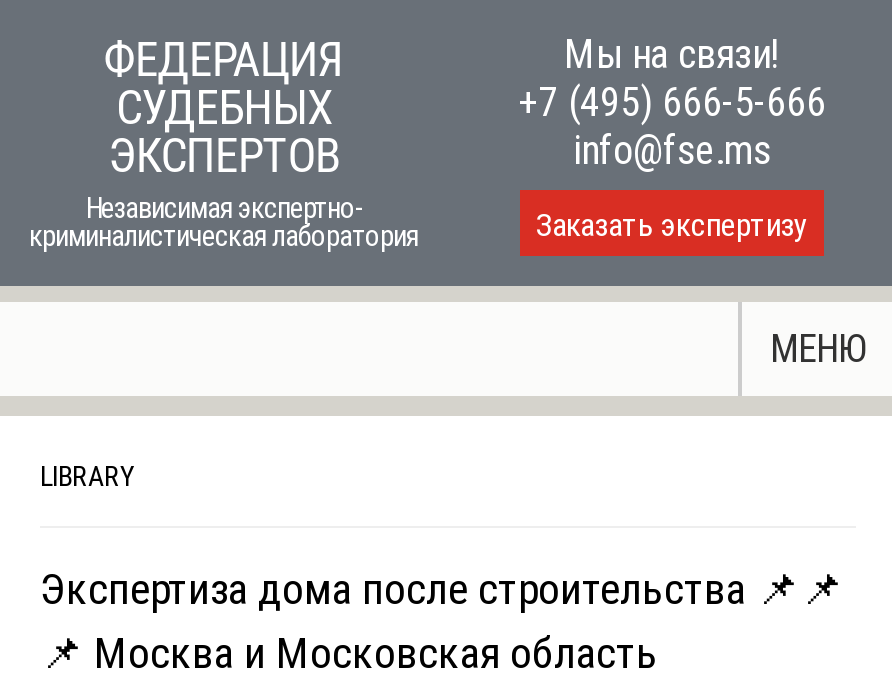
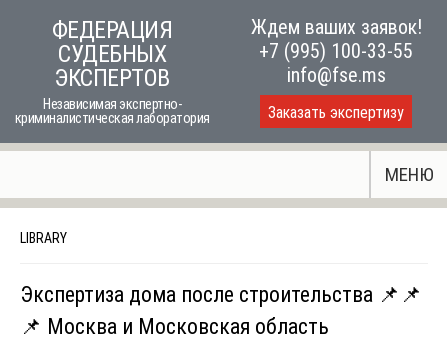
- Мы на связи!
- +7 (495) 666-5-666
+ Ждем ваших заявок!
+ +7 (995) 100-33-55
